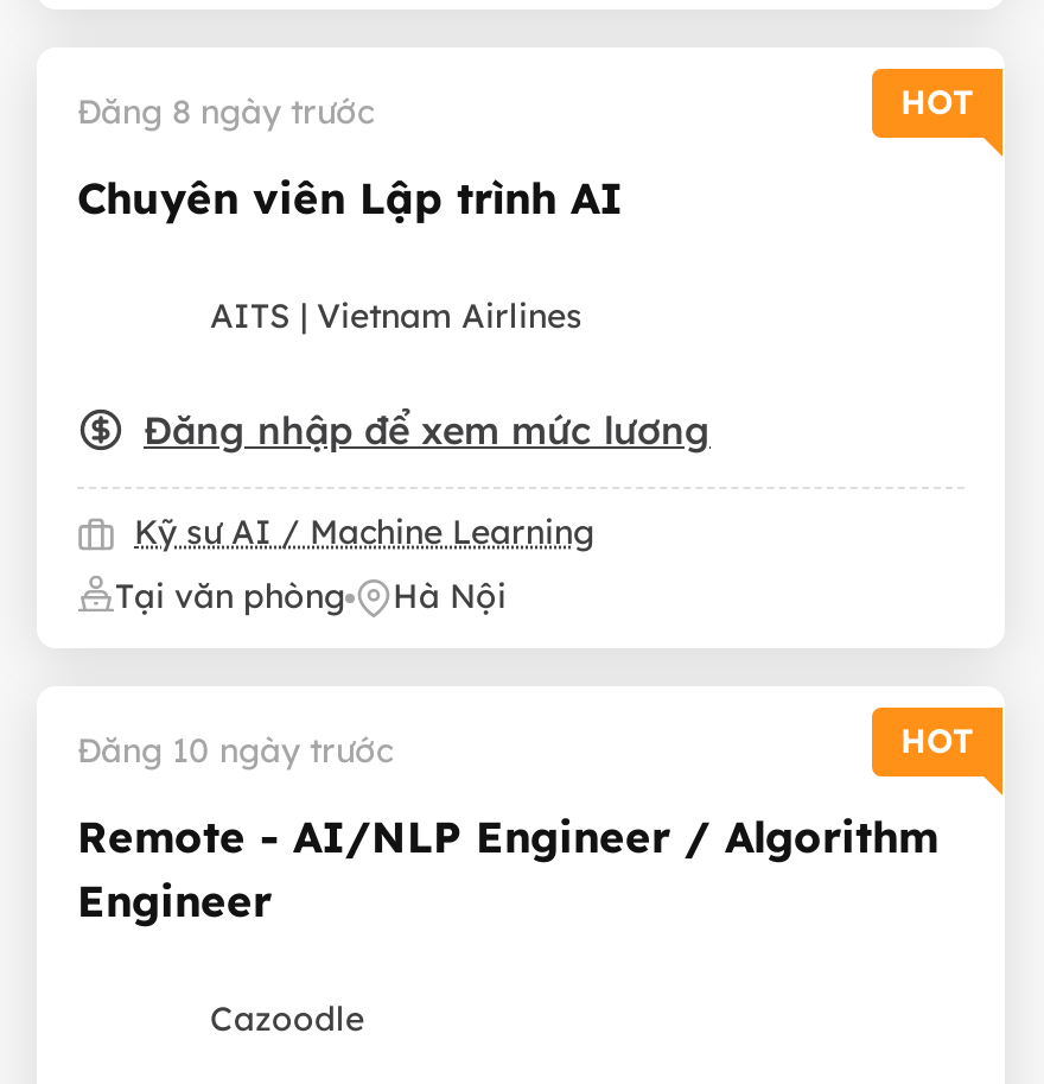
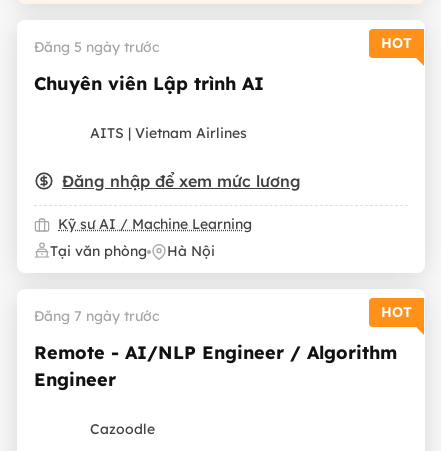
- Đăng 8 ngày trước
+ Đăng 5 ngày trước

- Đăng 10 ngày trước
+ Đăng 7 ngày trước
